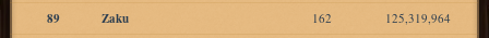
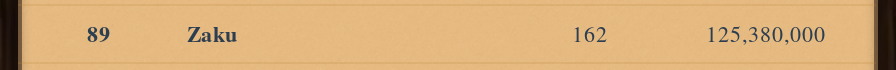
- 125,319,964
+ 125,380,000
